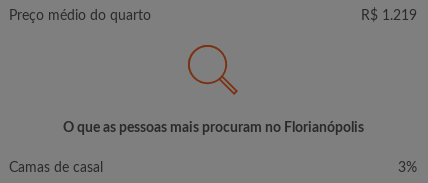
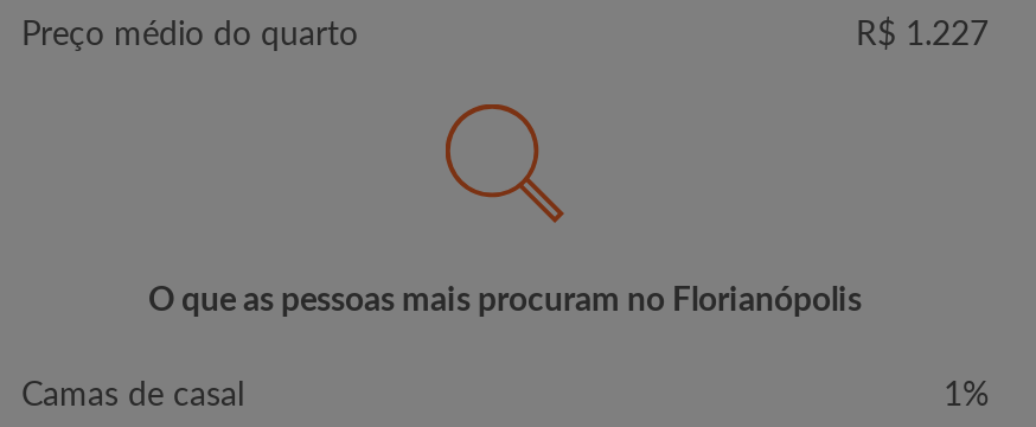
- R$ 1.219
+ R$ 1.227

- 3%
+ 1%
